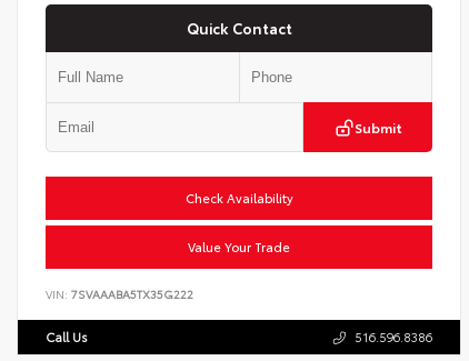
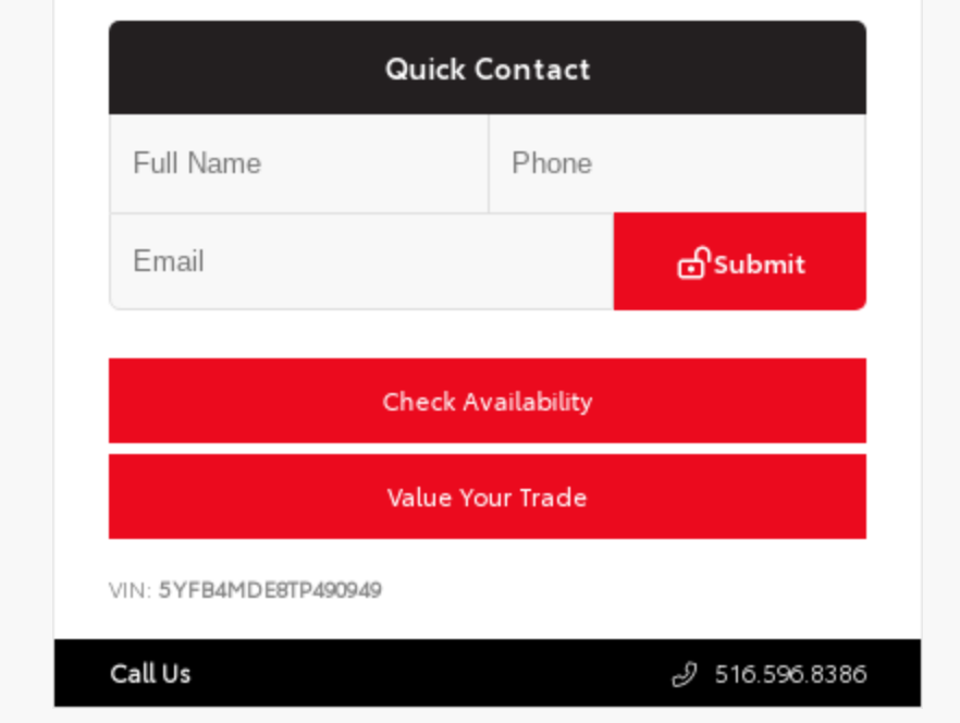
- VIN: 7SVAAABA5TX35G222
+ VIN: 5YFB4MDE8TP490949
